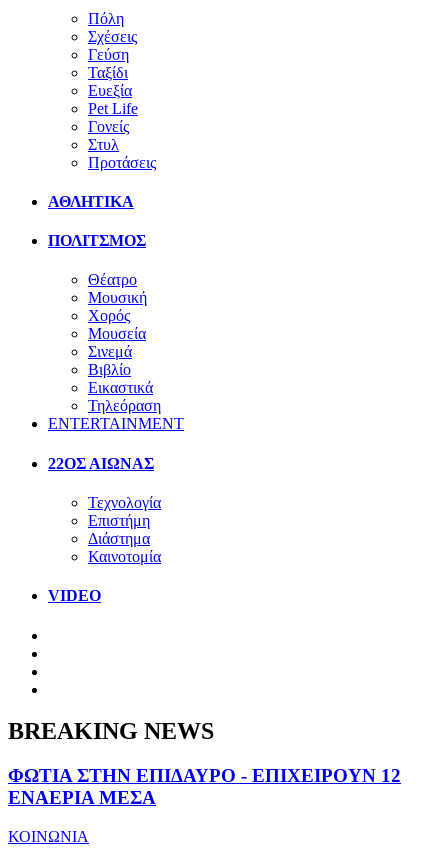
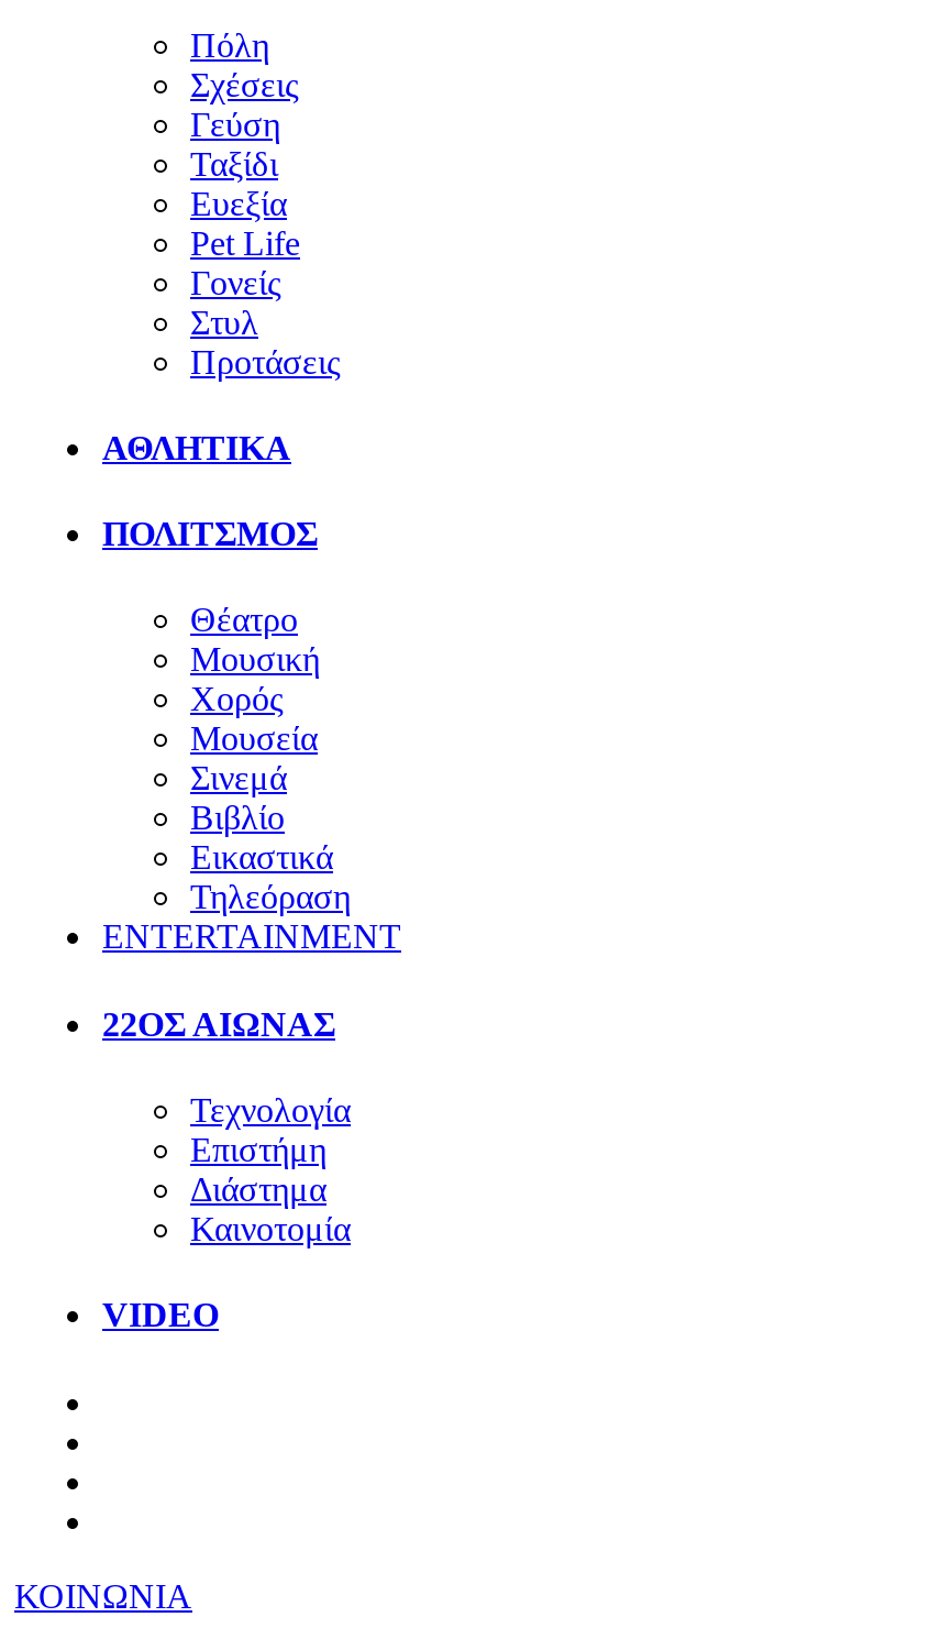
- BREAKING NEWS
- ΦΩΤΙΑ ΣΤΗΝ ΕΠΙΔΑΥΡΟ - ΕΠΙΧΕΙΡΟΥΝ 12
- ΕΝΑΕΡΙΑ ΜΕΣΑ
